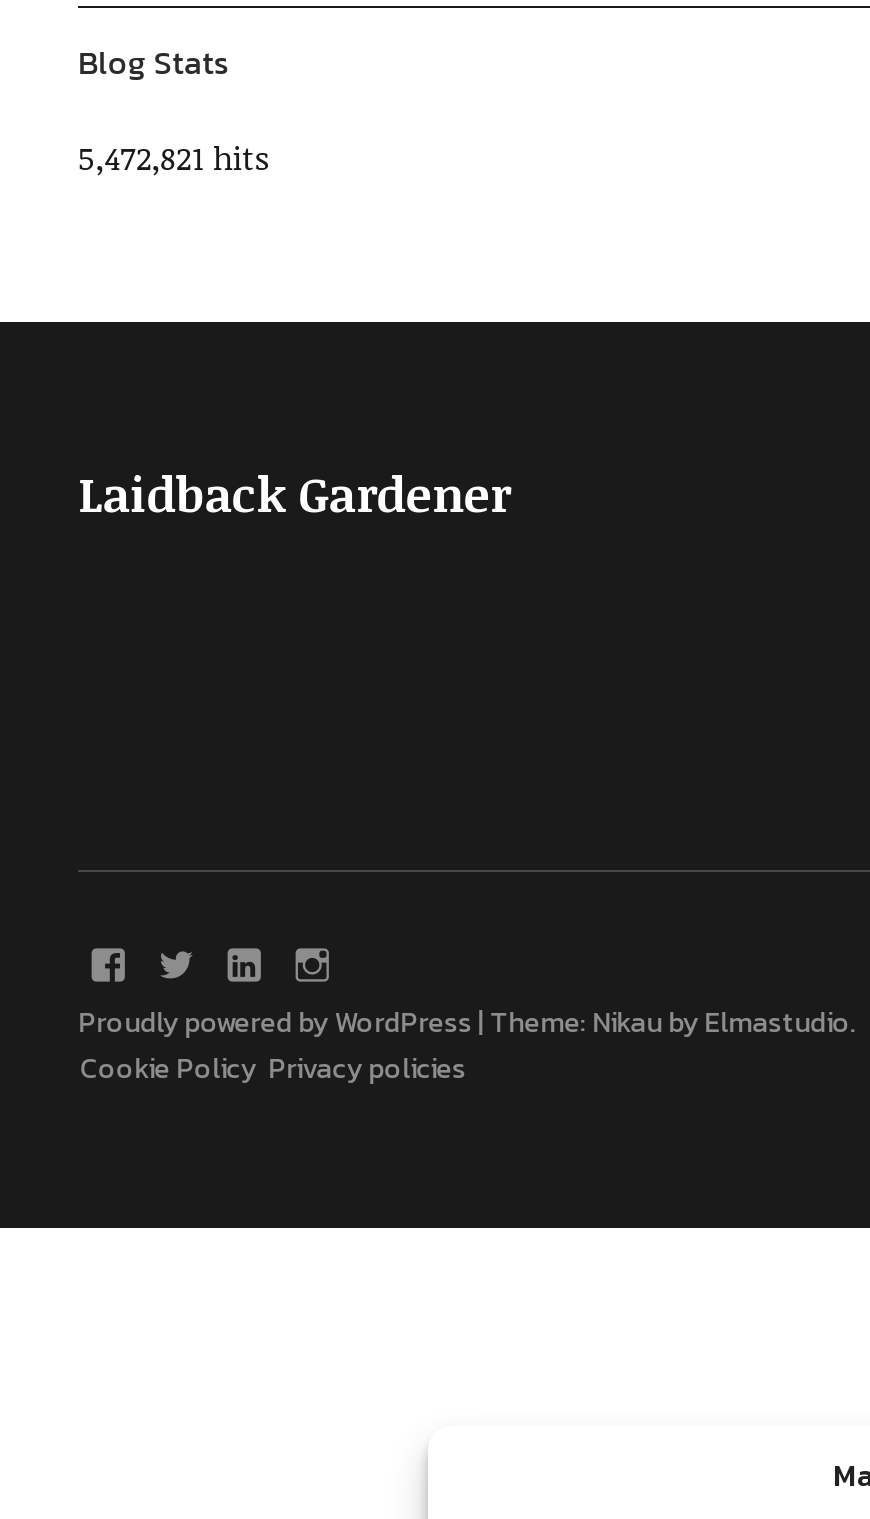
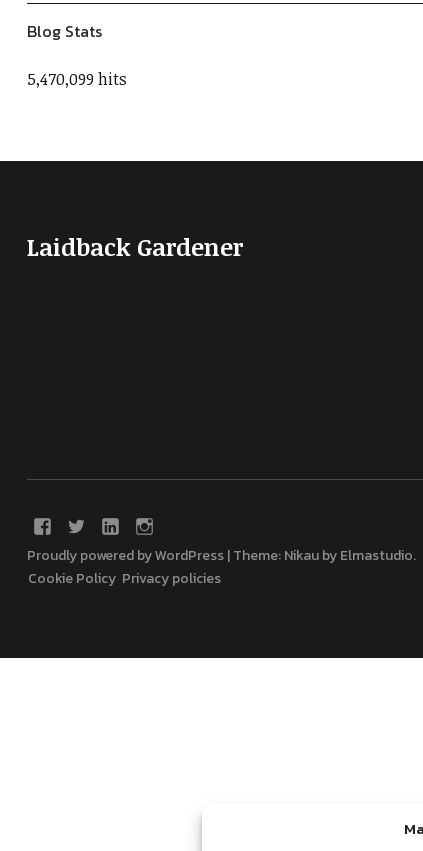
- 5,472,821 hits
+ 5,470,099 hits
